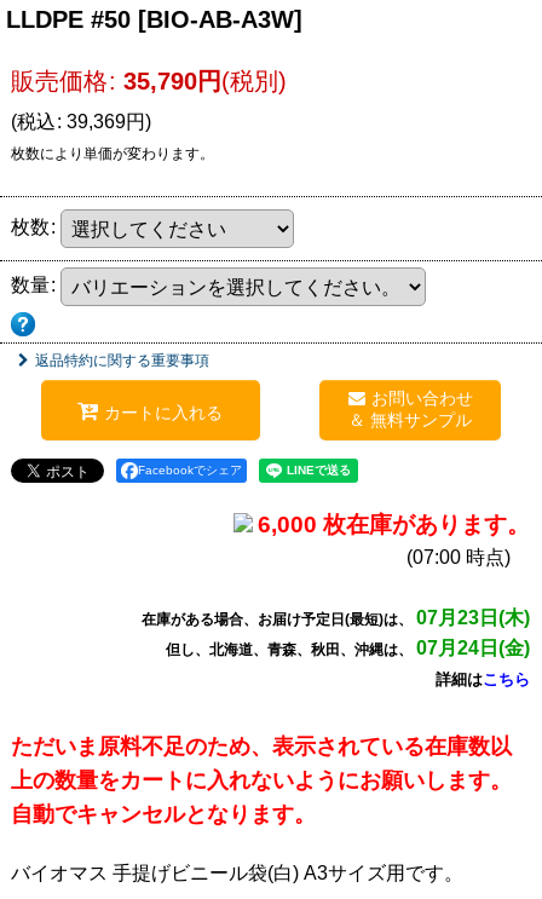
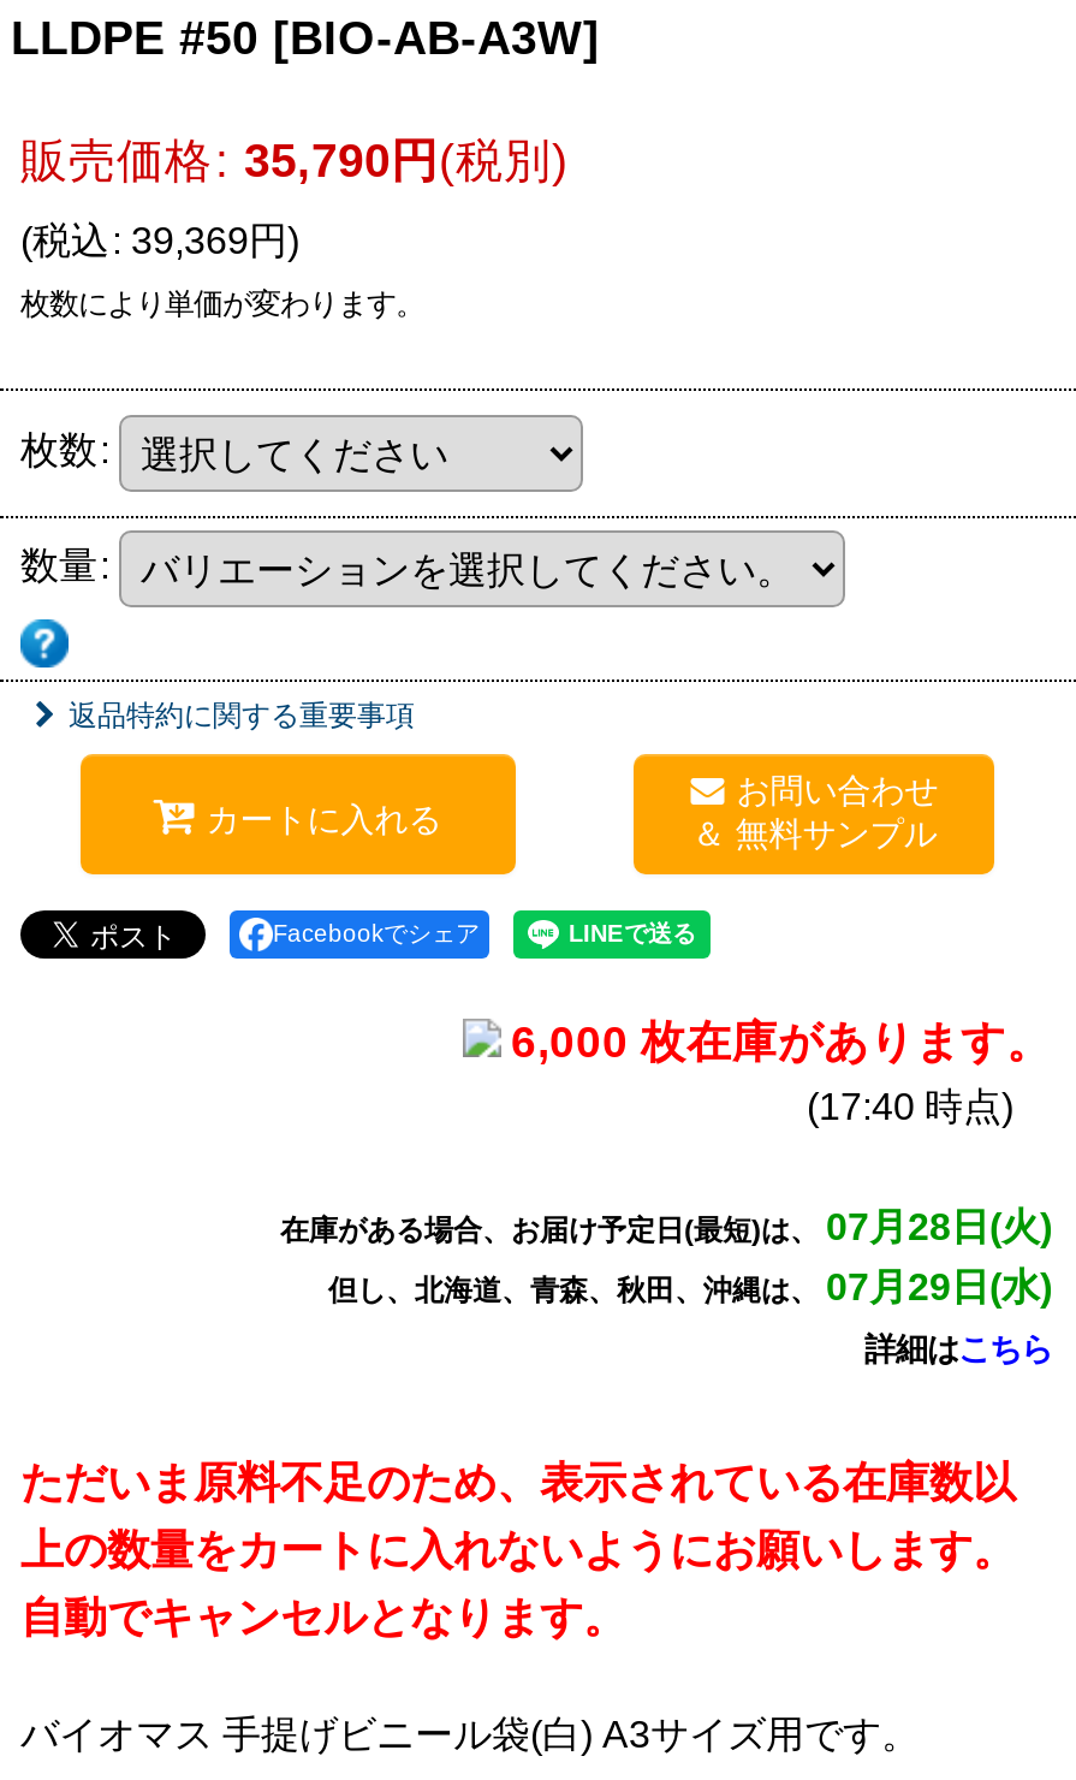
- (07:00 時点)
+ (17:40 時点)

- 在庫がある場合、お届け予定日(最短)は、07月23日(木)
+ 在庫がある場合、お届け予定日(最短)は、07月28日(火)

- 但し、北海道、青森、秋田、沖縄は、07月24日(金)
+ 但し、北海道、青森、秋田、沖縄は、07月29日(水)
